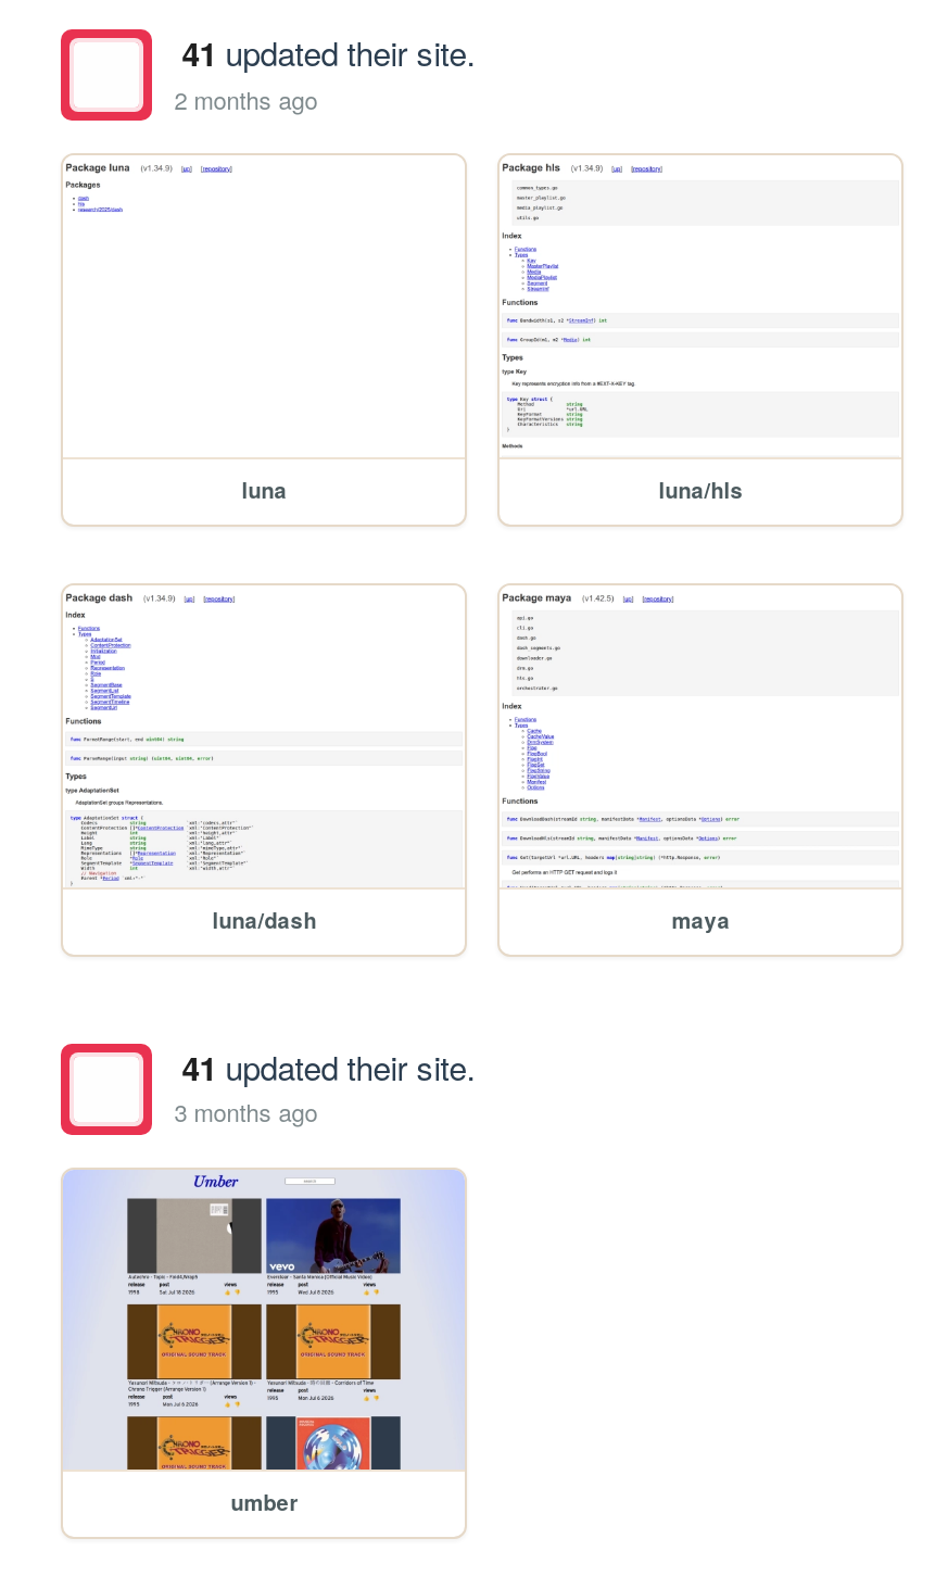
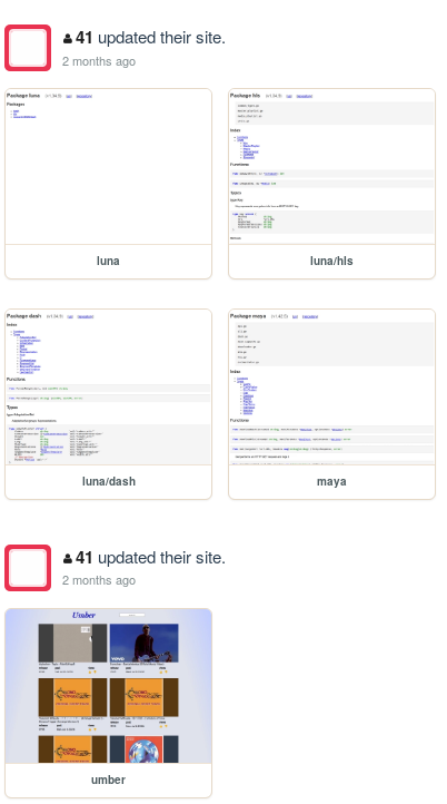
- 3 months ago
+ 2 months ago
